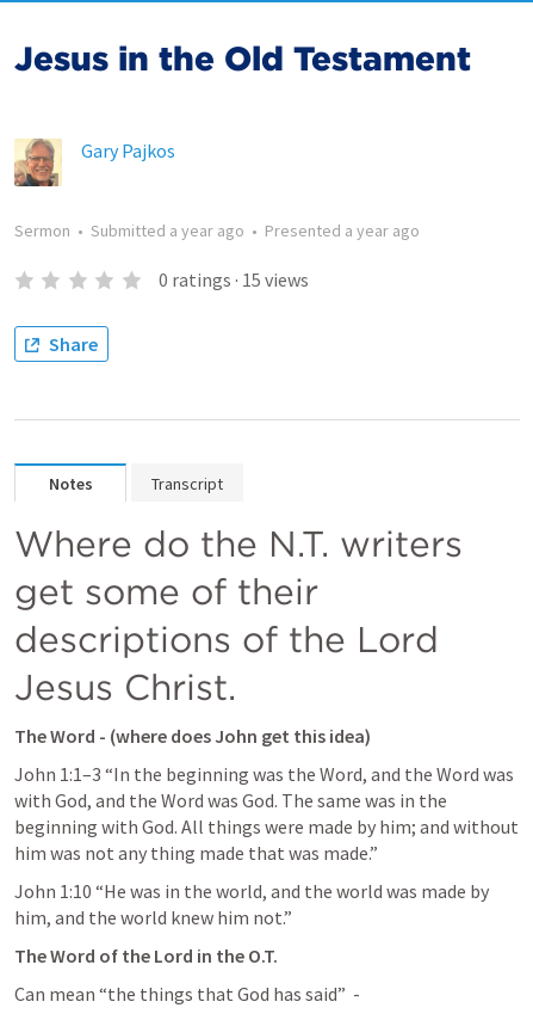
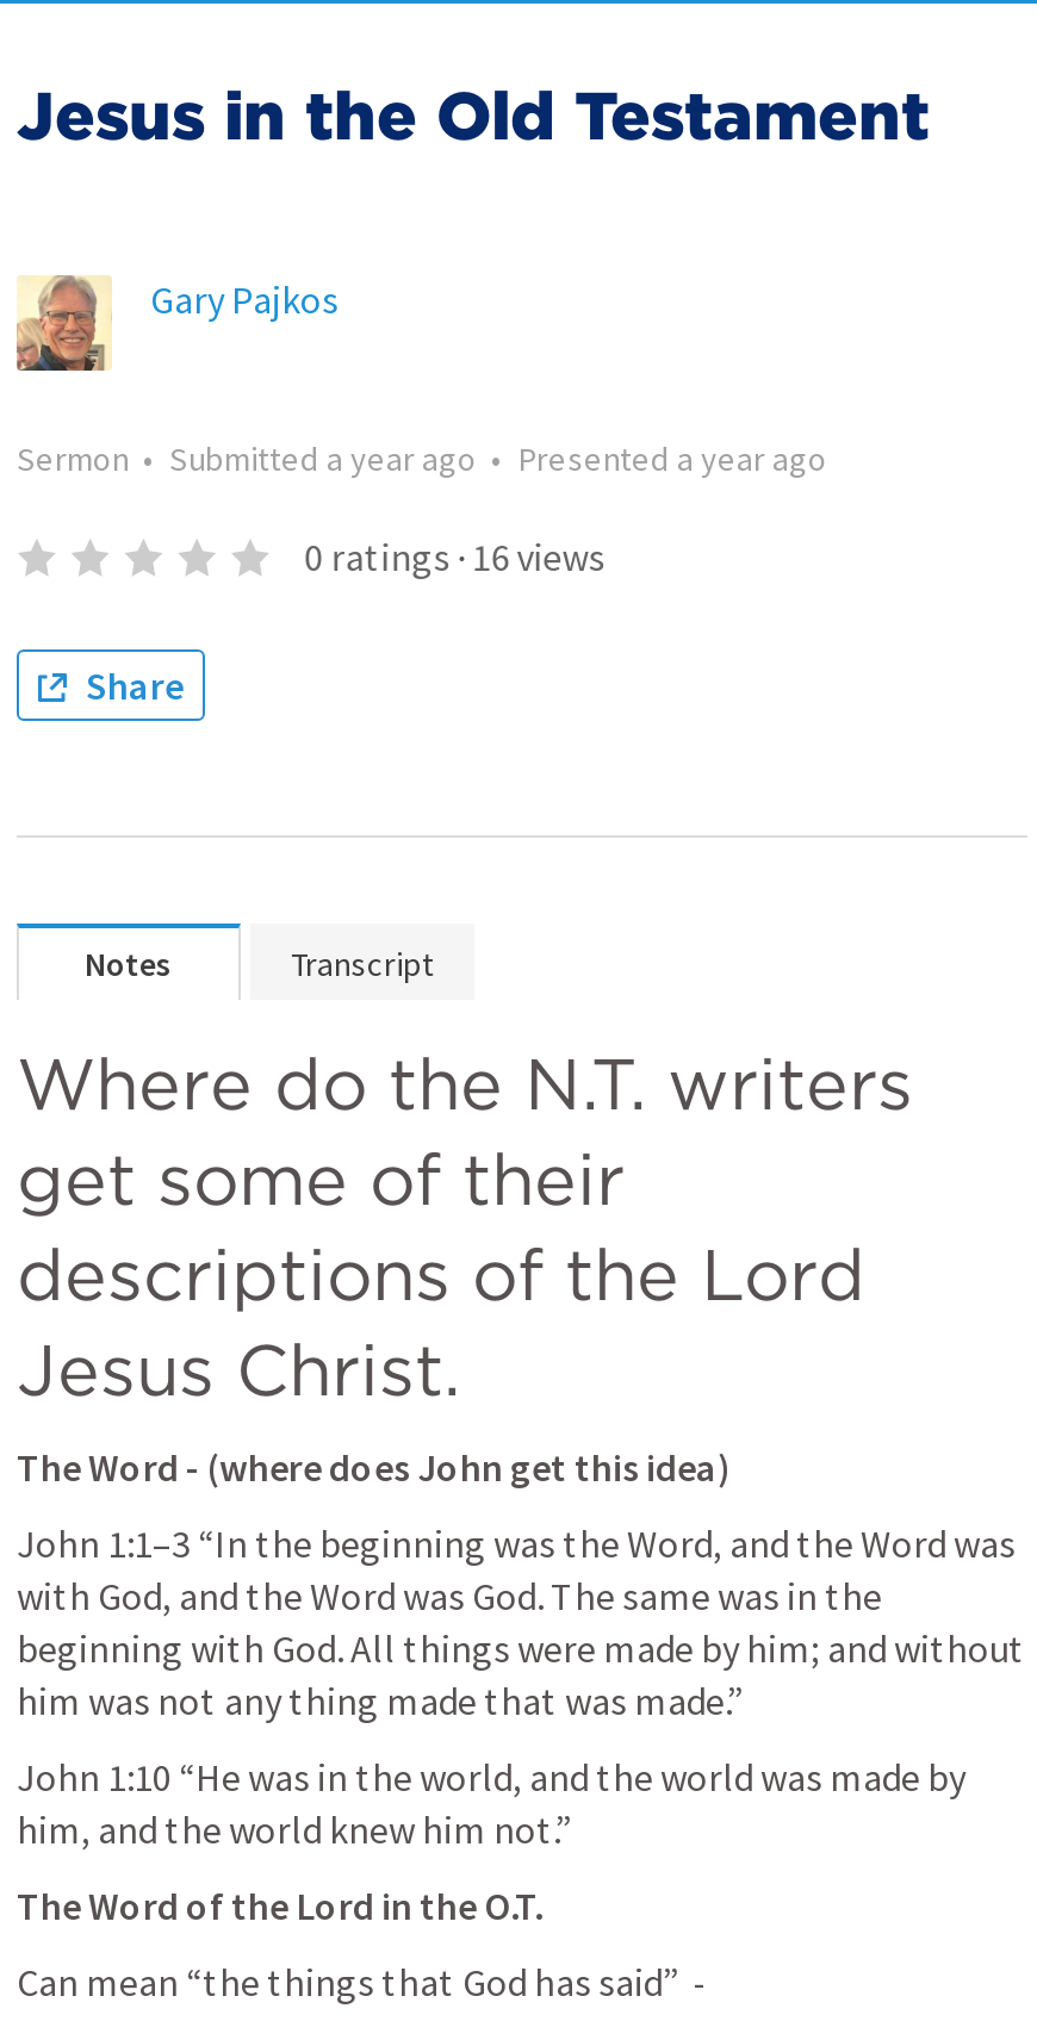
- 0 ratings · 15 views
+ 0 ratings · 16 views
